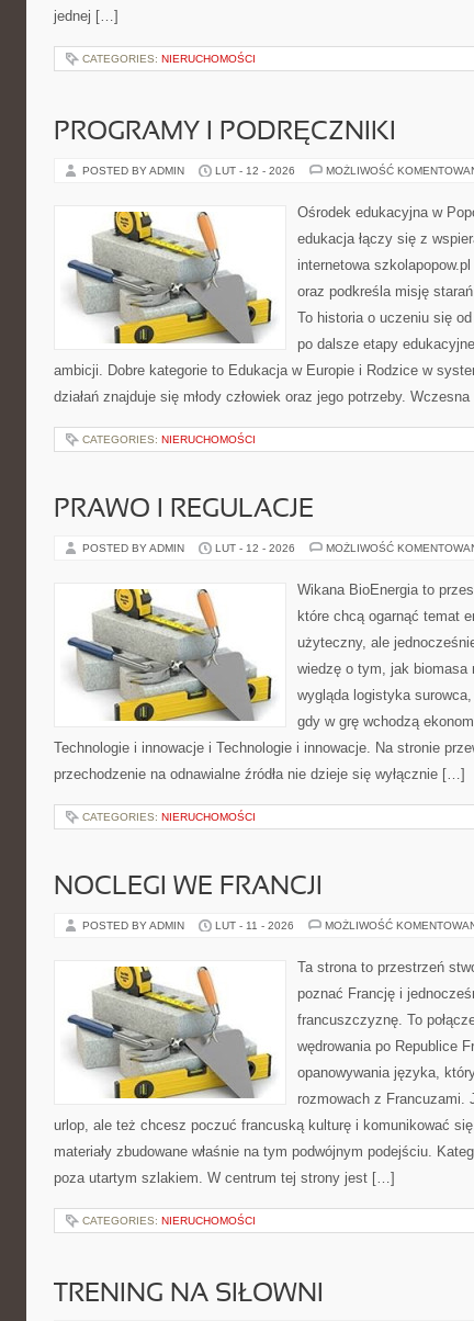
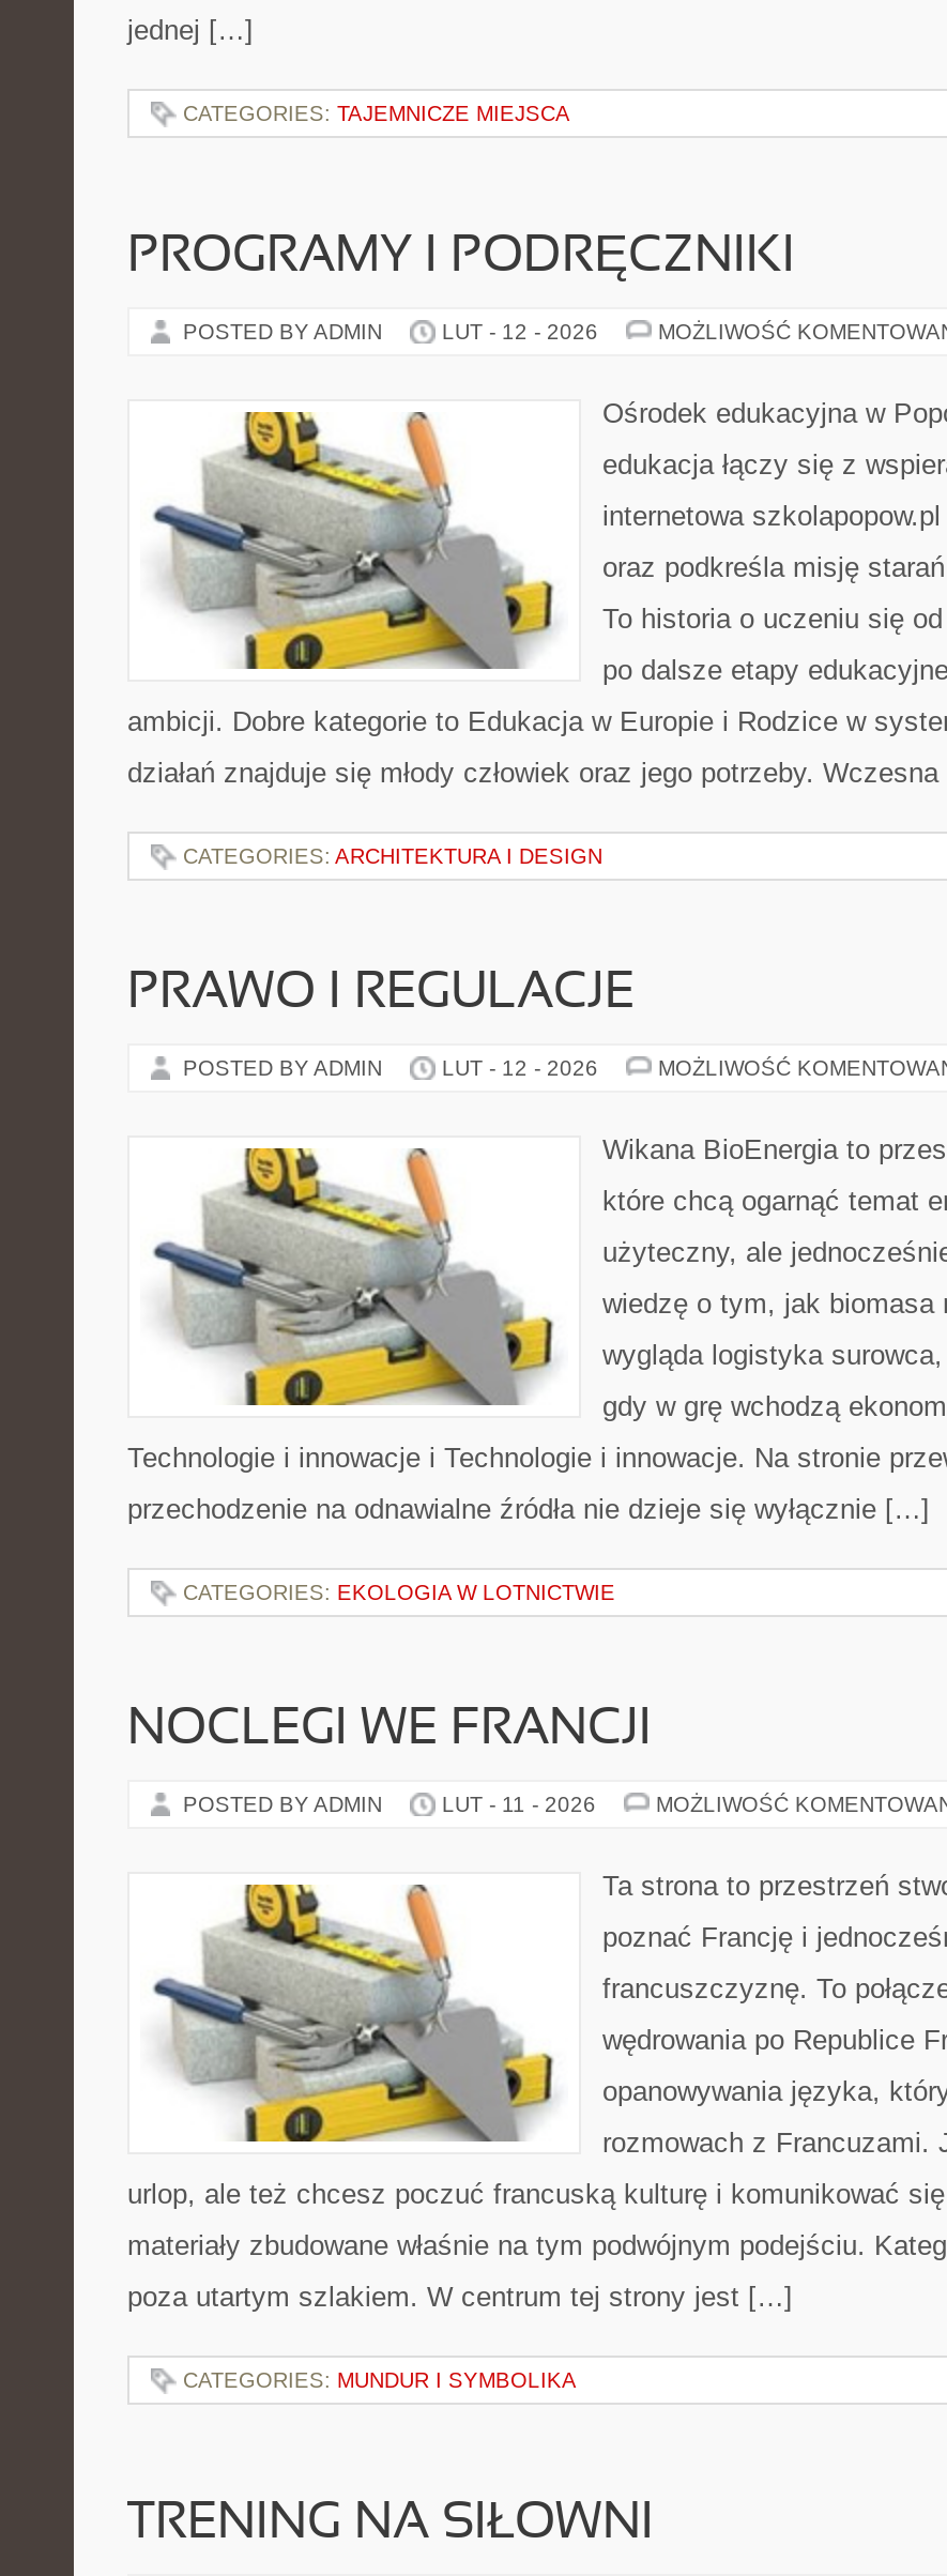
- CATEGORIES: NIERUCHOMOŚCI
+ CATEGORIES: TAJEMNICZE MIEJSCA

- CATEGORIES: NIERUCHOMOŚCI
+ CATEGORIES: ARCHITEKTURA I DESIGN

- CATEGORIES: NIERUCHOMOŚCI
+ CATEGORIES: EKOLOGIA W LOTNICTWIE

- CATEGORIES: NIERUCHOMOŚCI
+ CATEGORIES: MUNDUR I SYMBOLIKA
